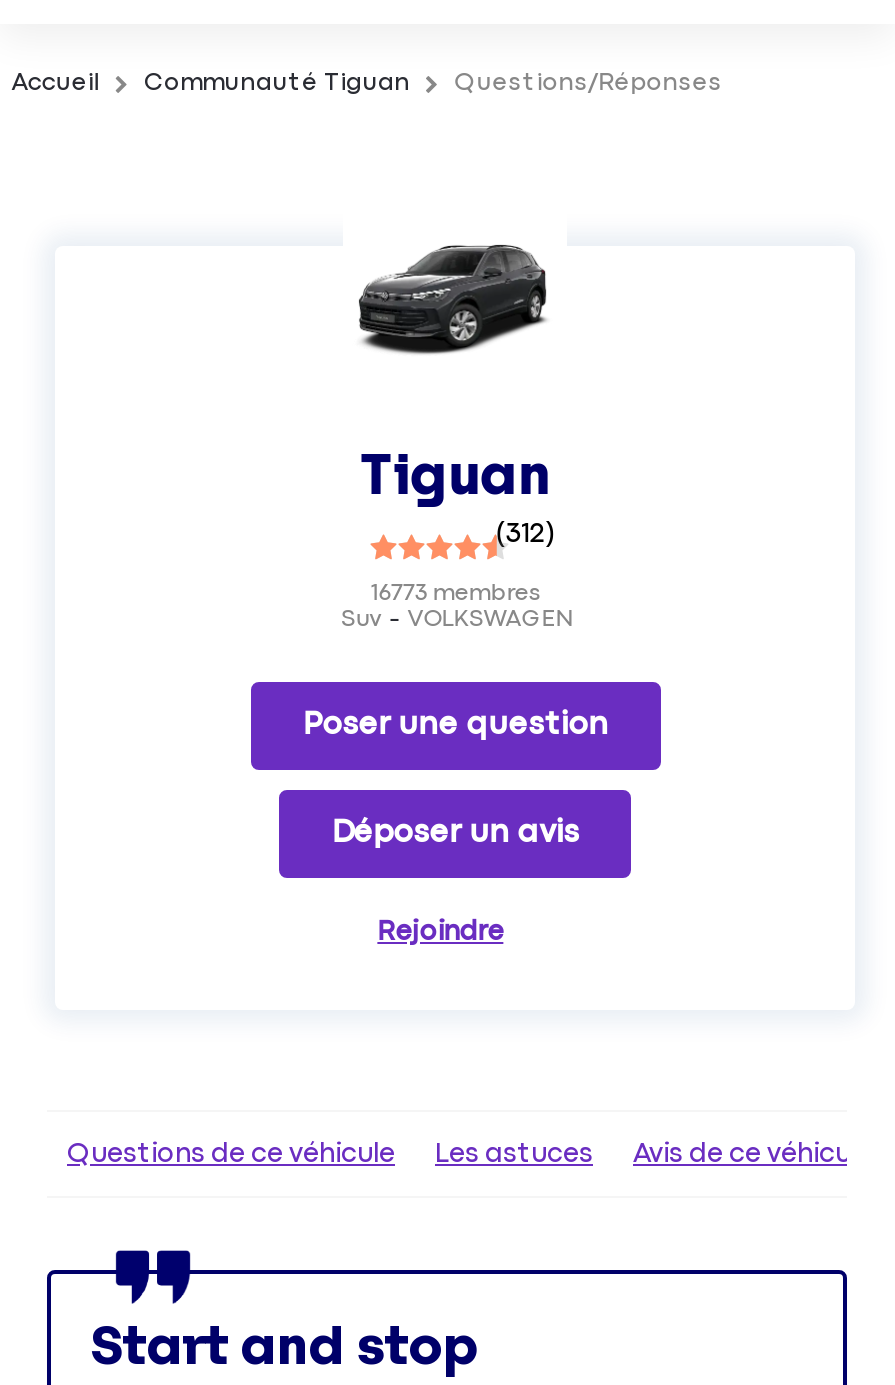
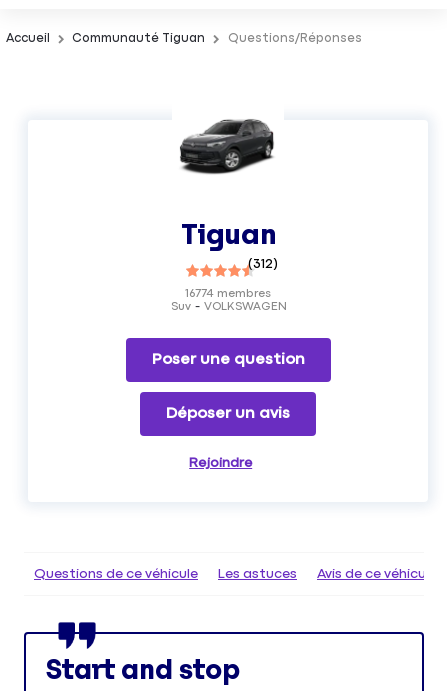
- 16773 membres
+ 16774 membres
